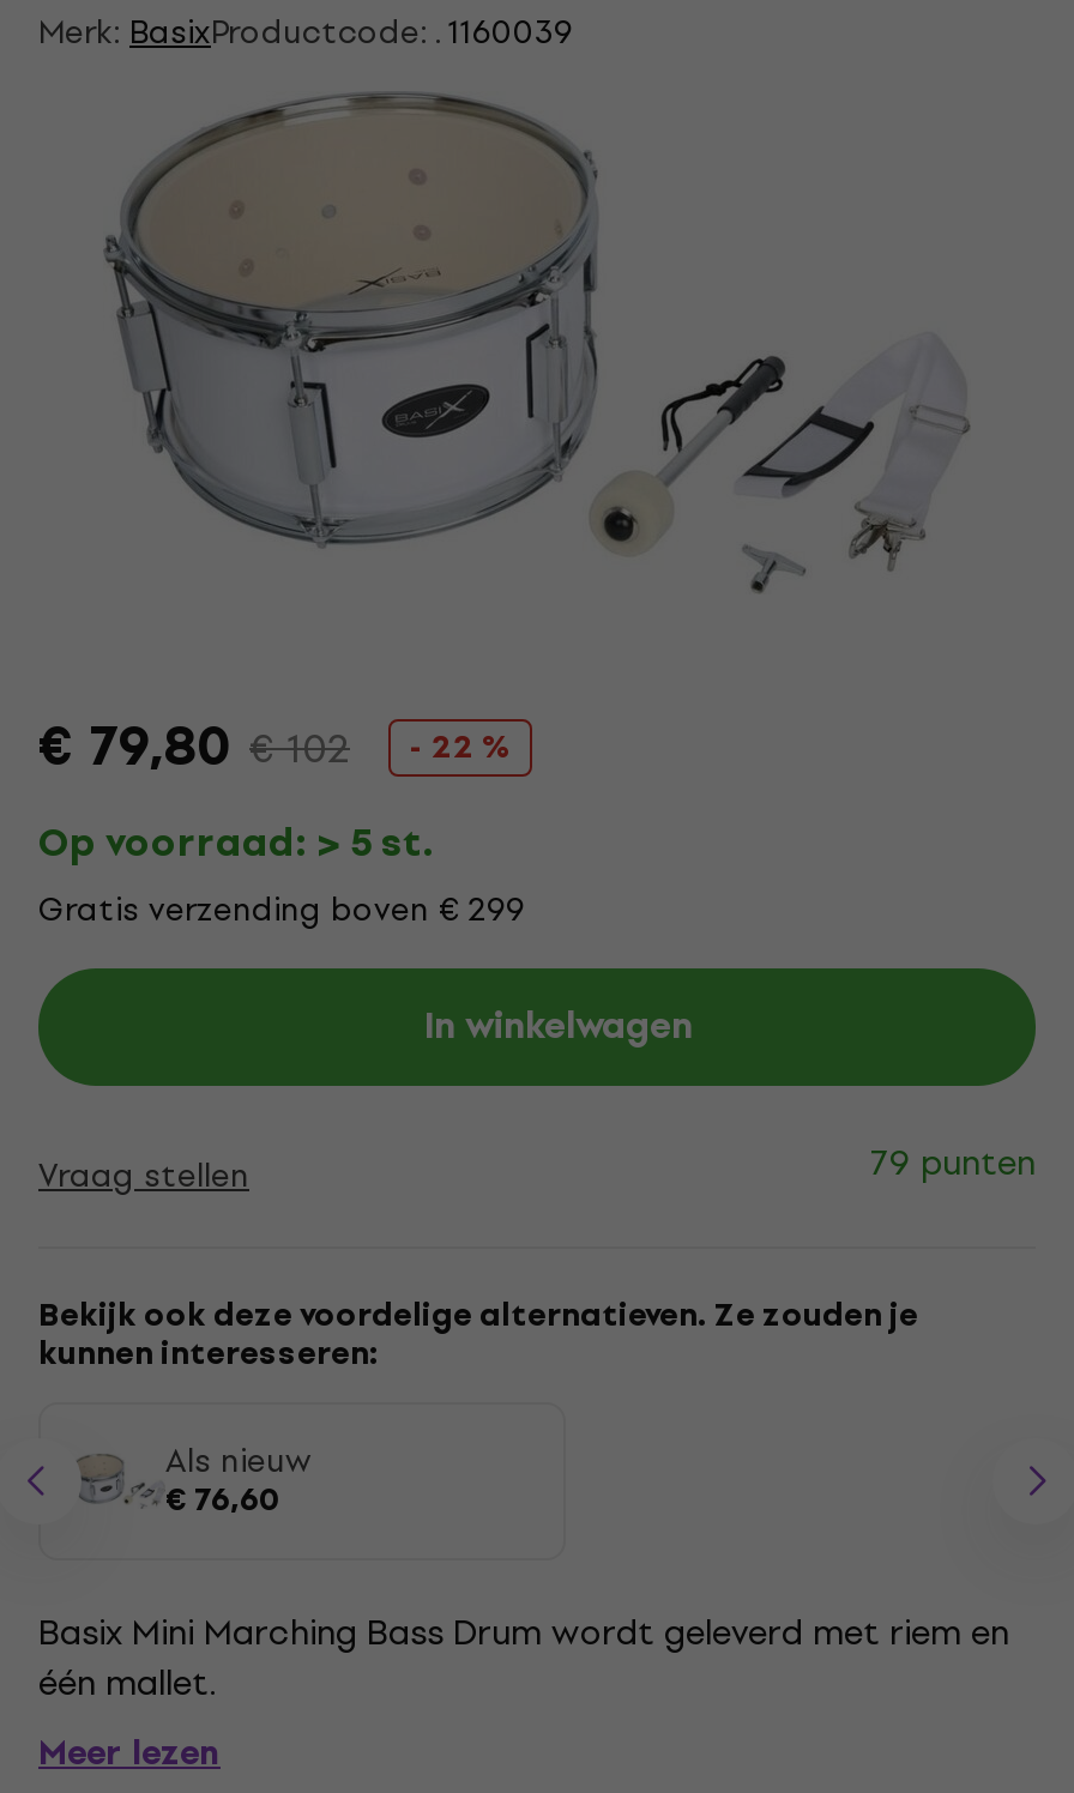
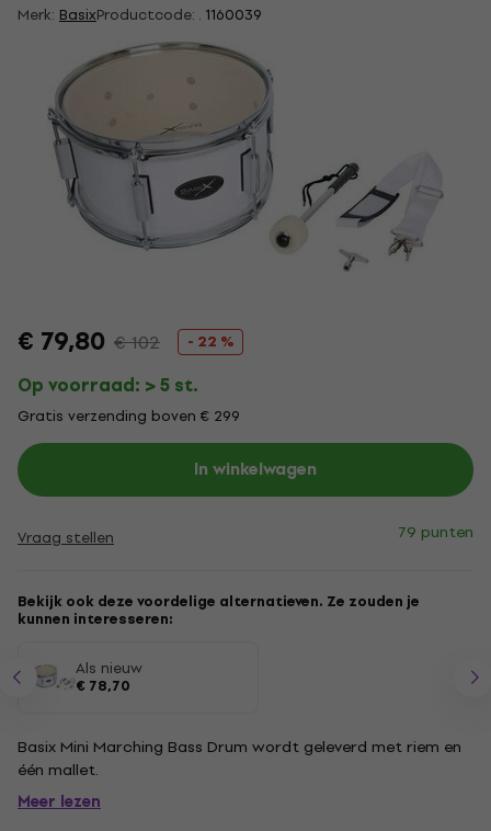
- € 76,60
+ € 78,70
